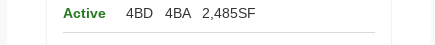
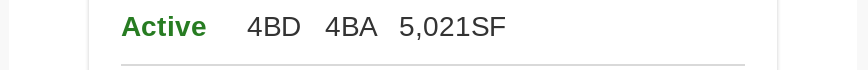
- Active 4BD 4BA 2,485SF
+ Active 4BD 4BA 5,021SF
